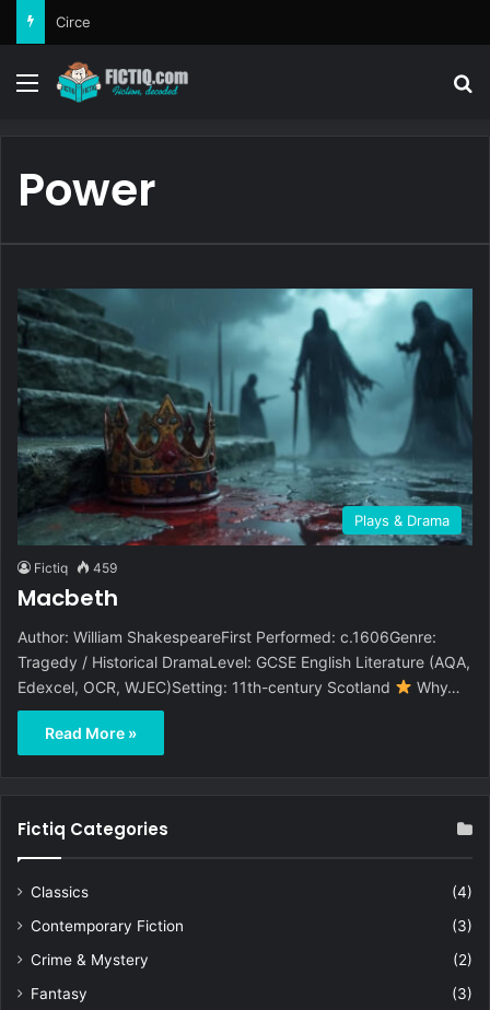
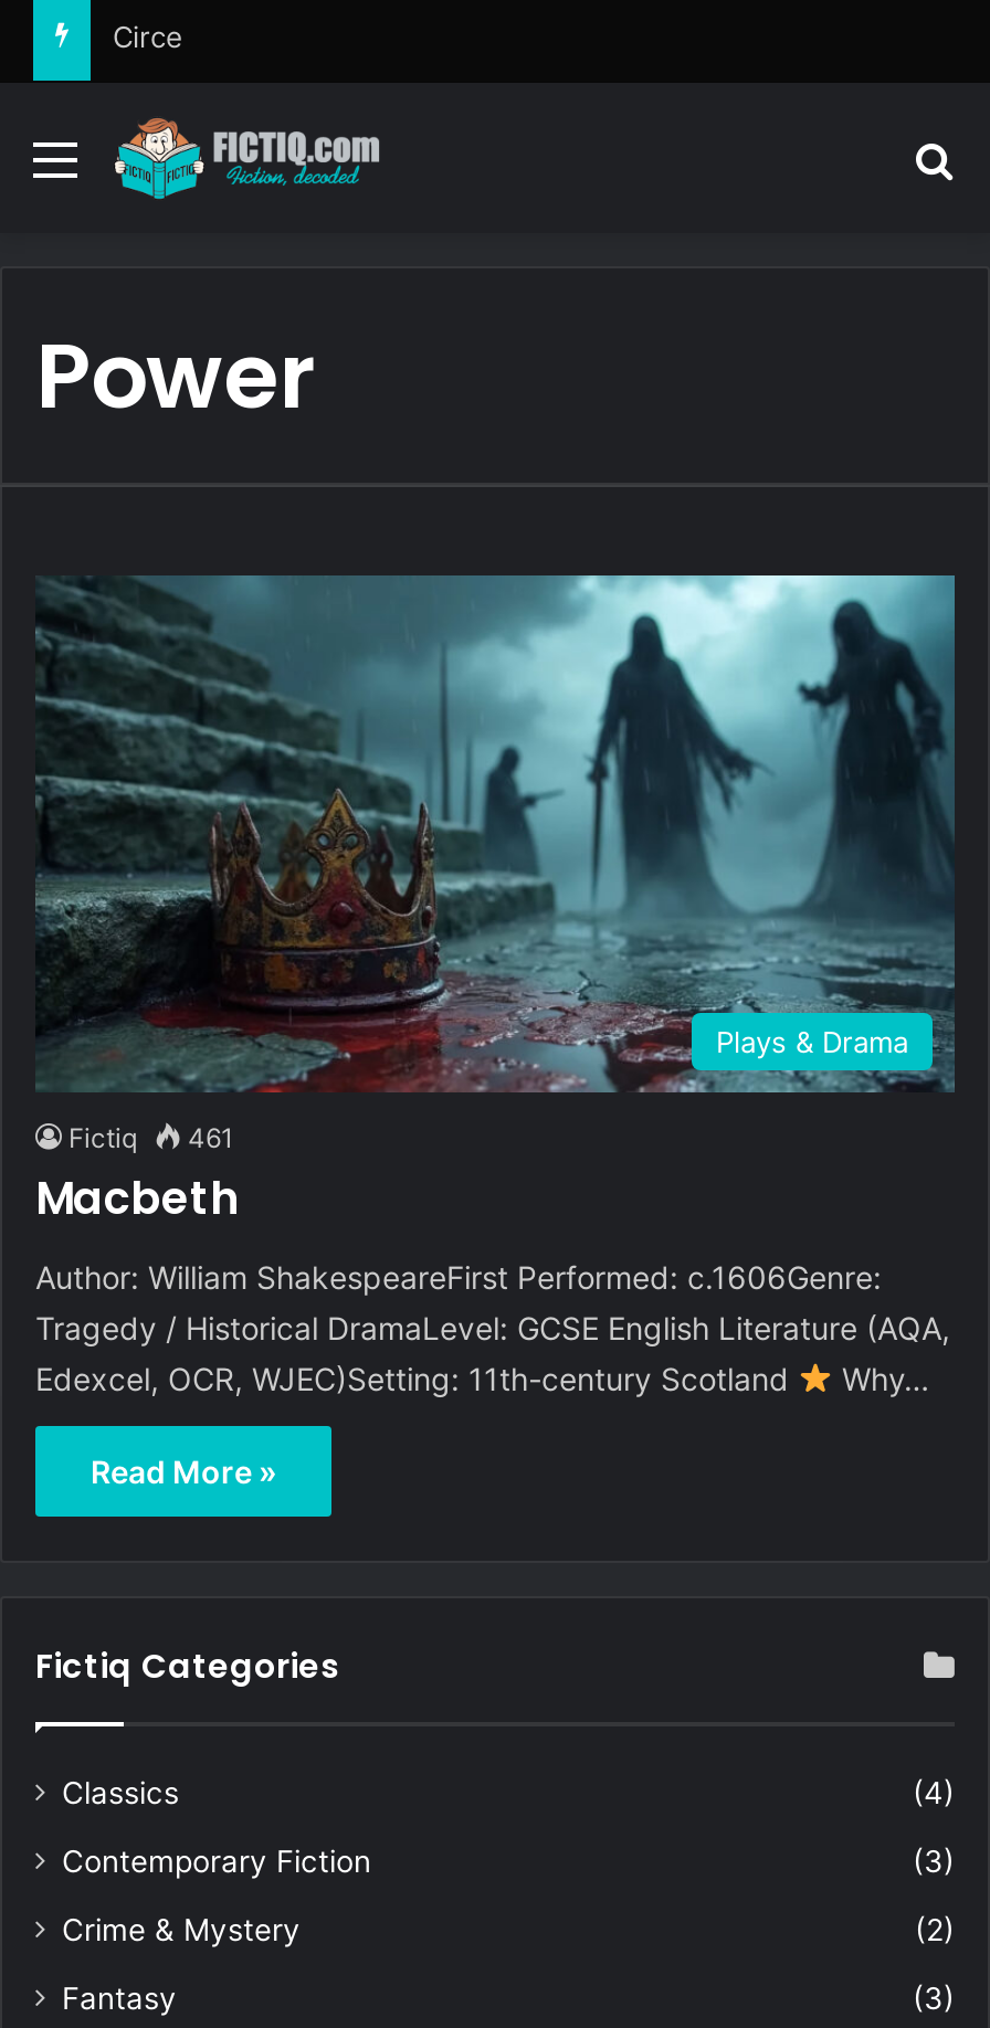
- Fictiq 459
+ Fictiq 461
